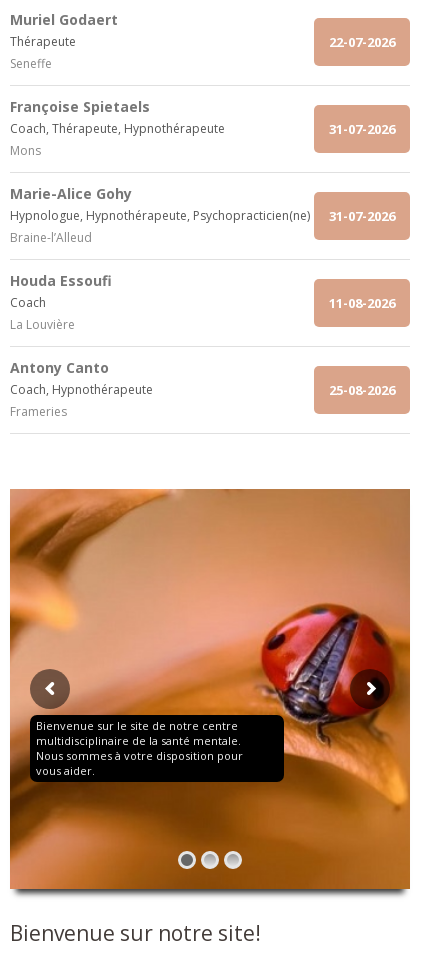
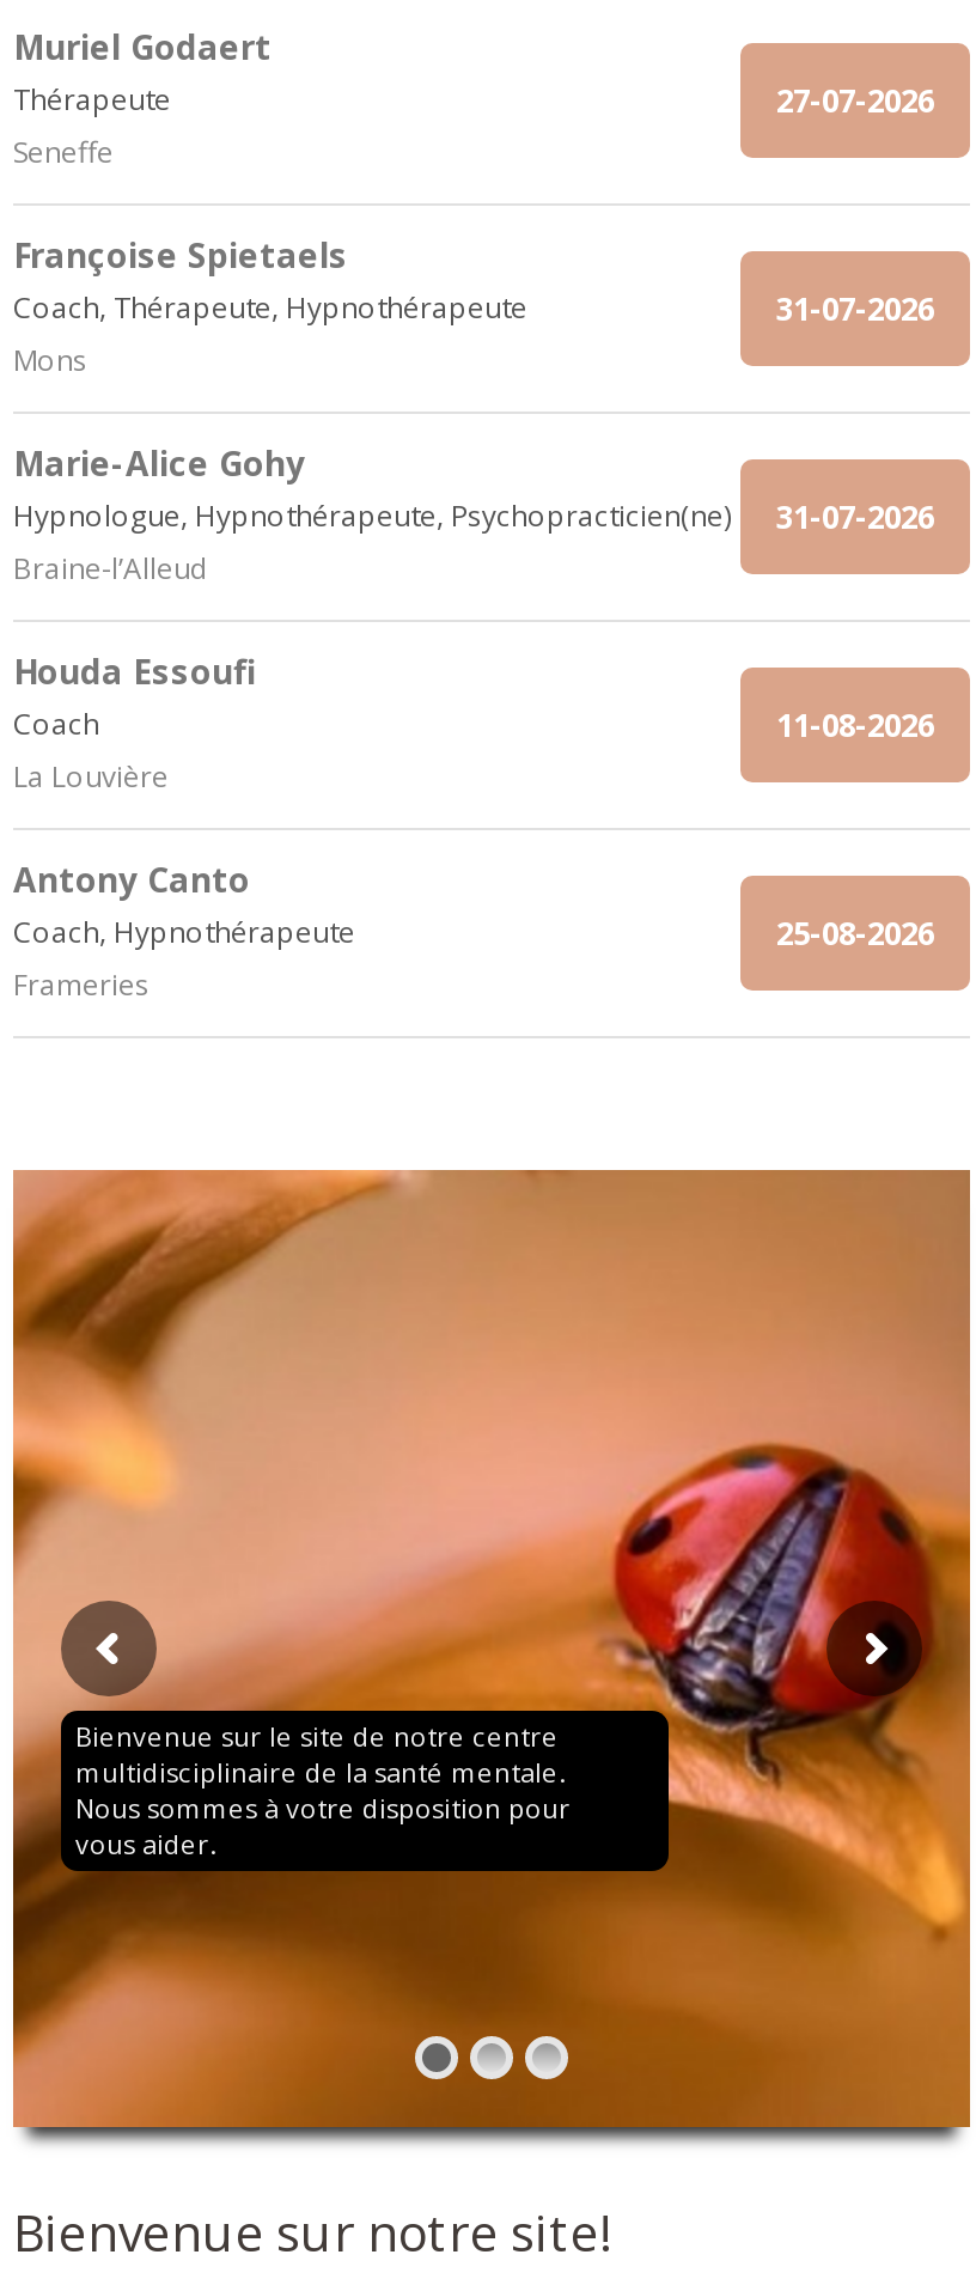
- 22-07-2026
+ 27-07-2026
